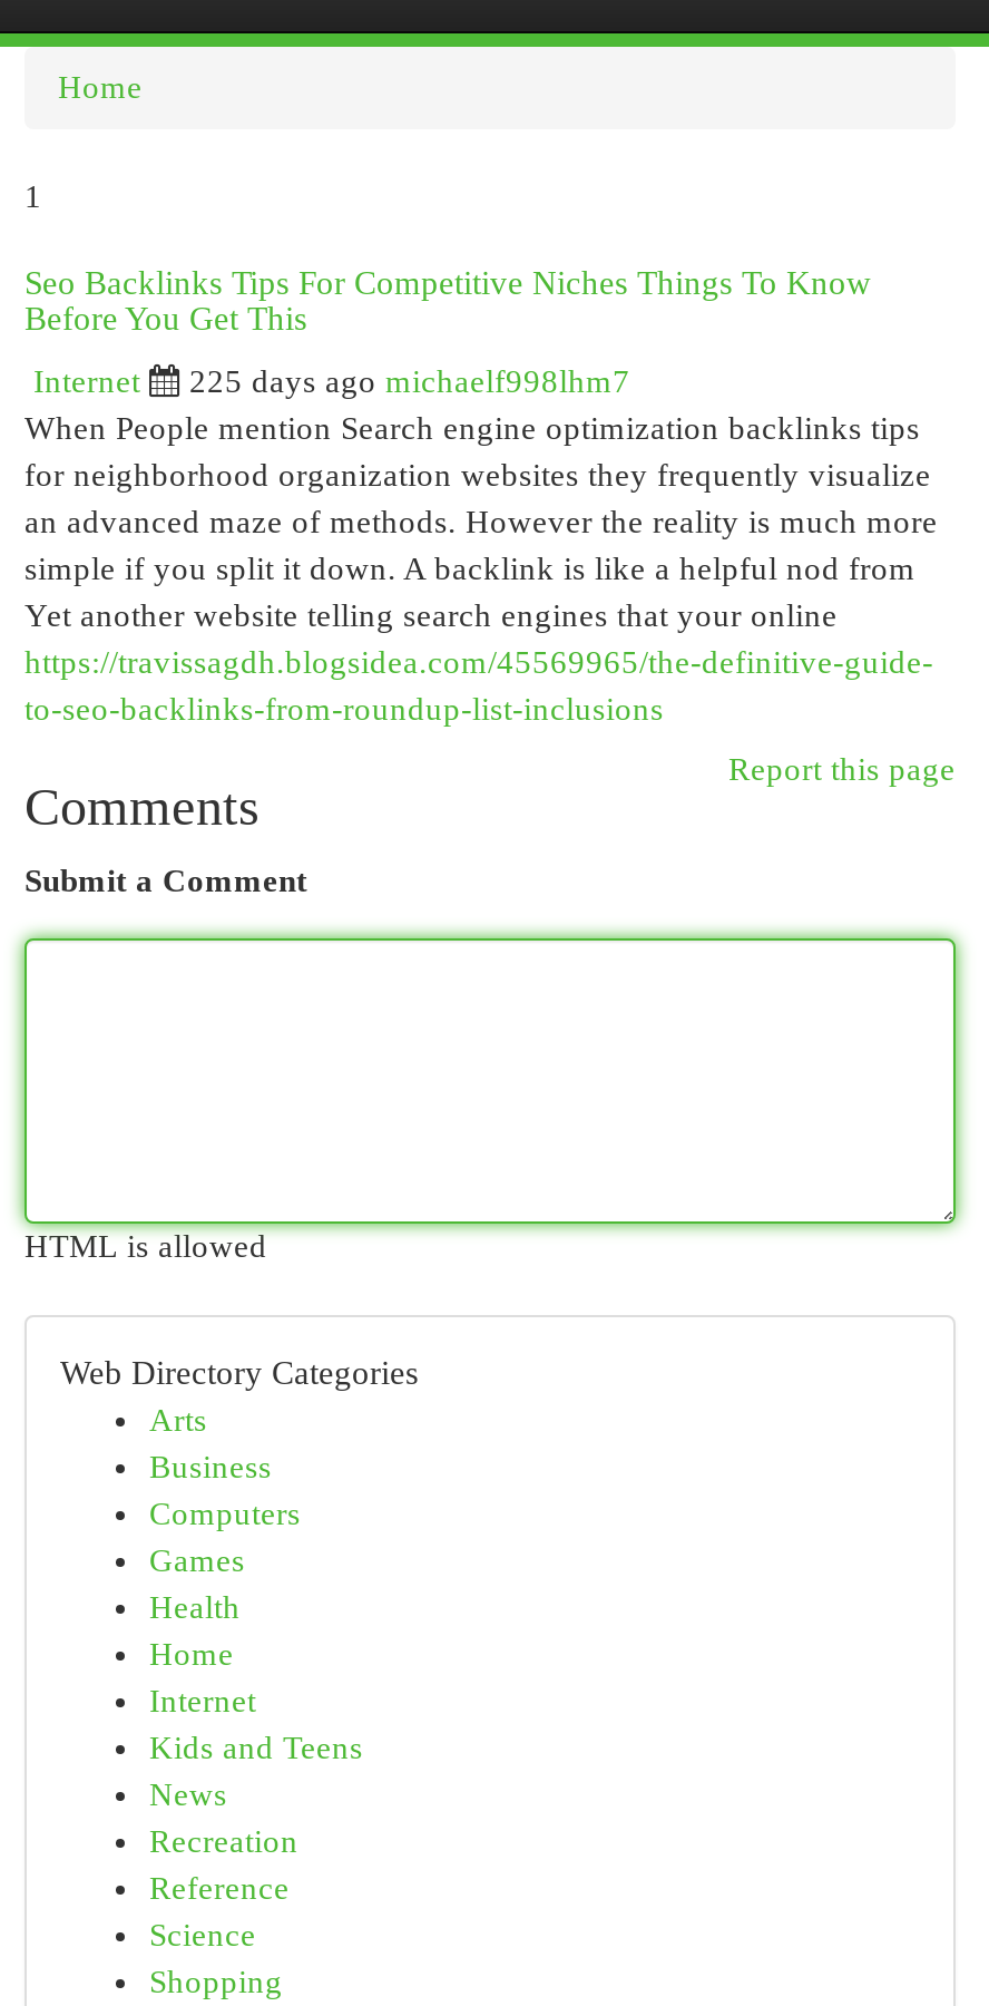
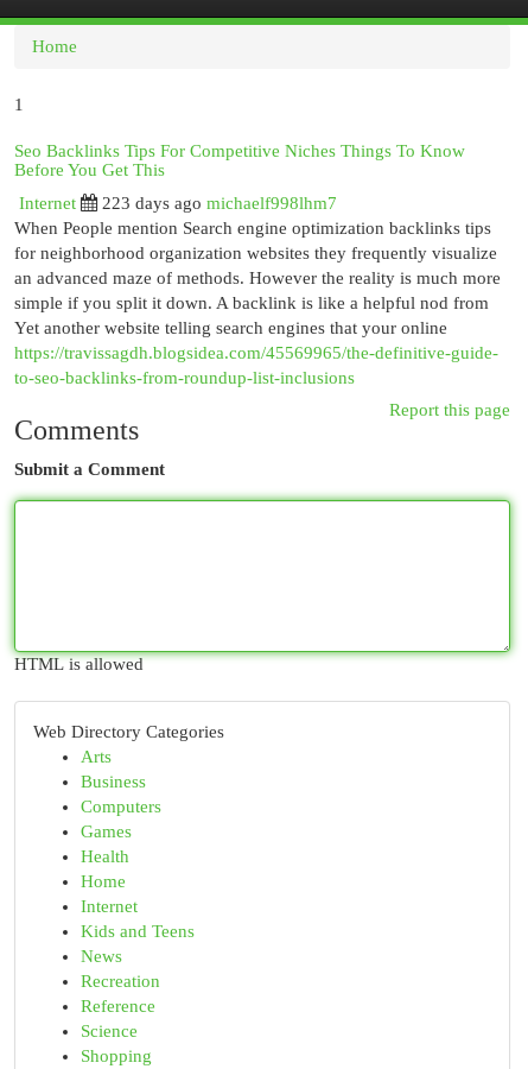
- 225 days ago michaelf998lhm7
+ 223 days ago michaelf998lhm7
